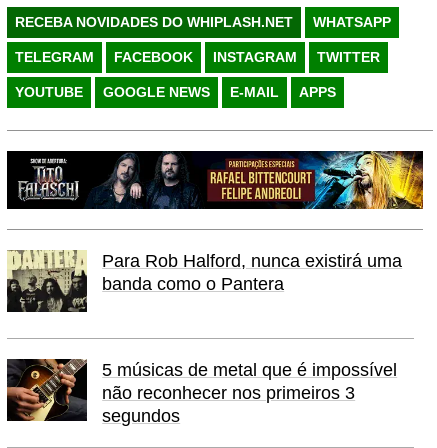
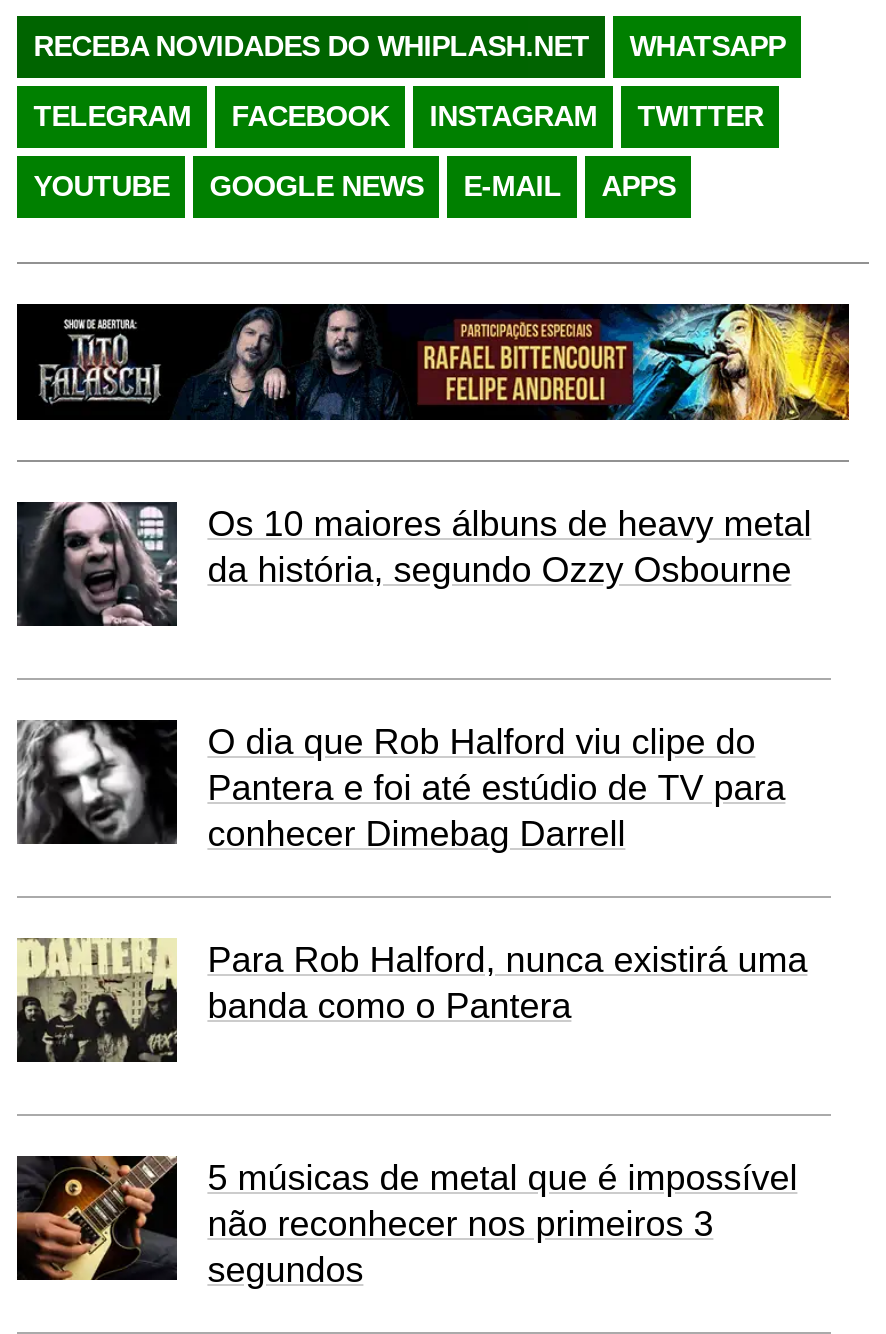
+ [image]
+ Os 10 maiores álbuns de heavy metal
+ da história, segundo Ozzy Osbourne

+ [image]
+ O dia que Rob Halford viu clipe do
+ Pantera e foi até estúdio de TV para
+ conhecer Dimebag Darrell
